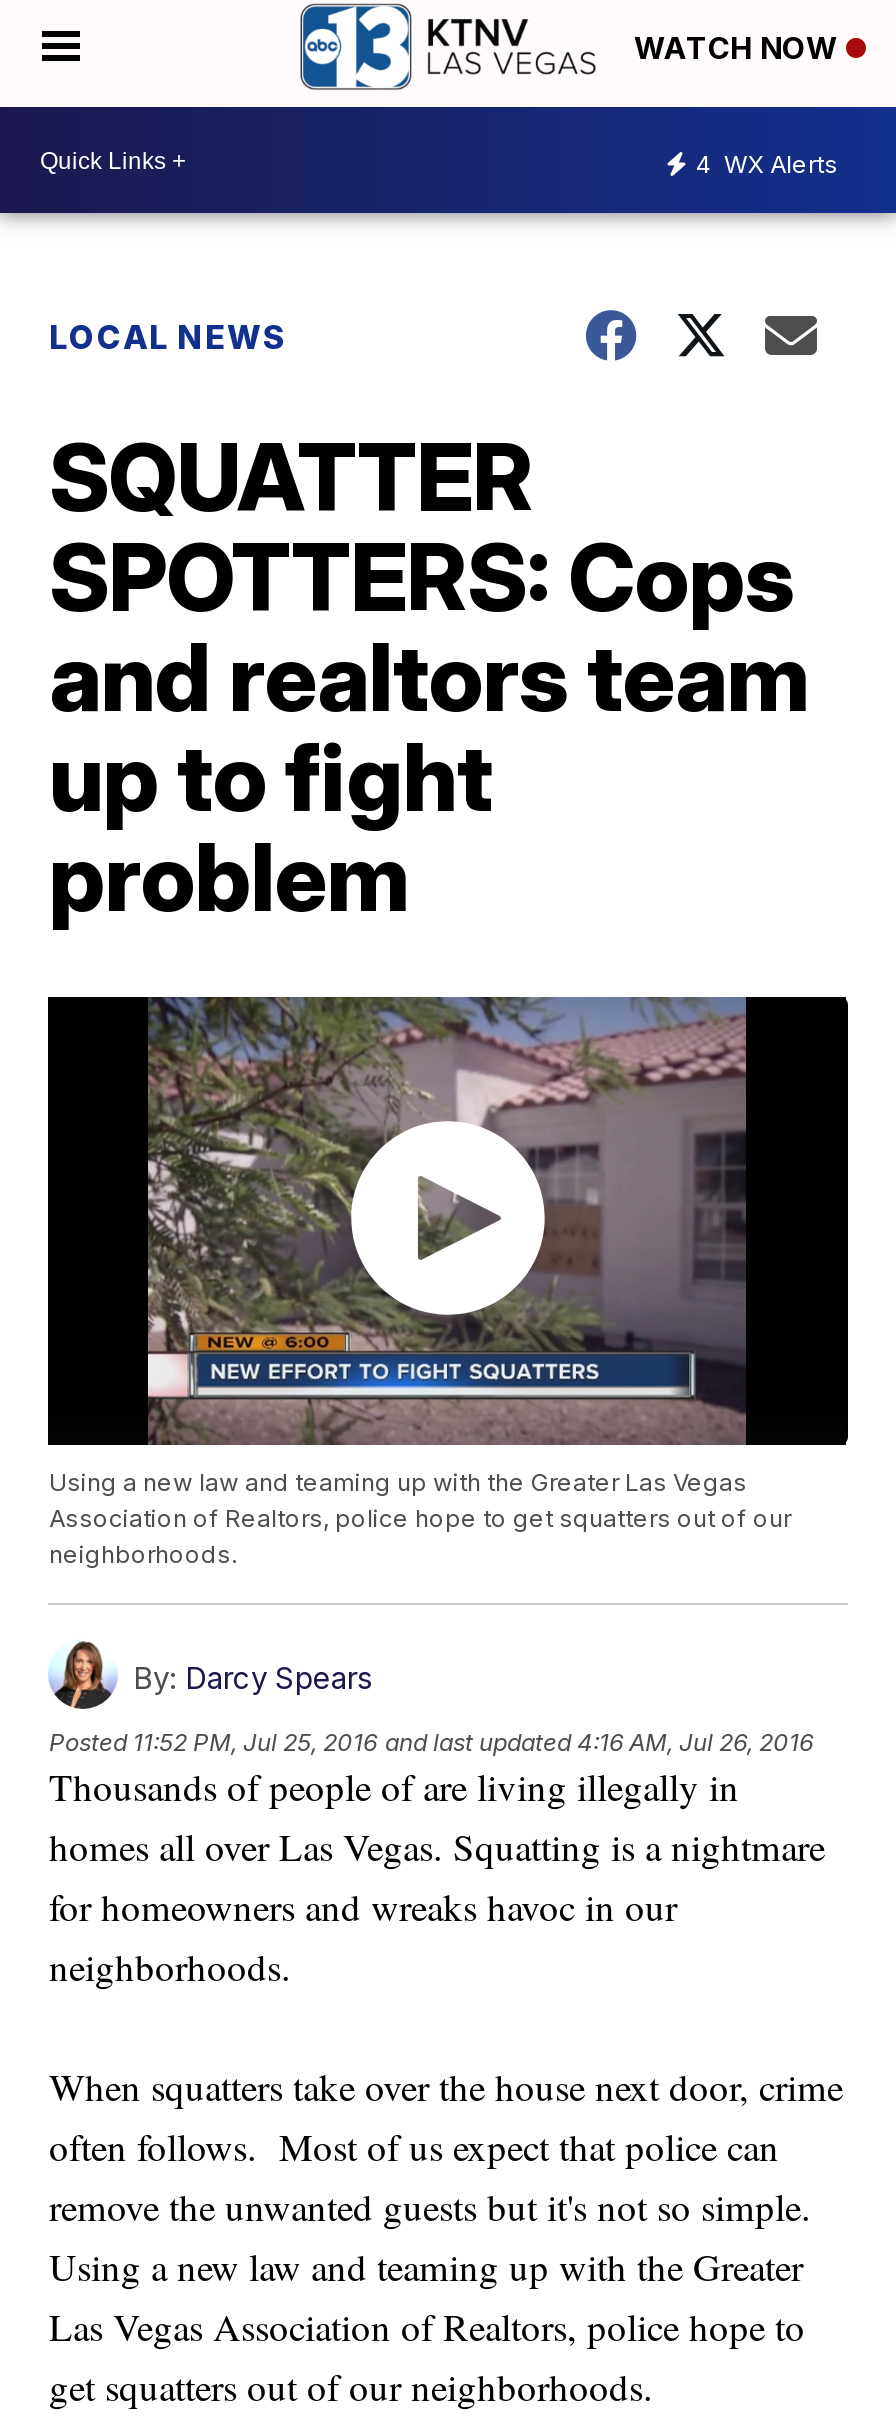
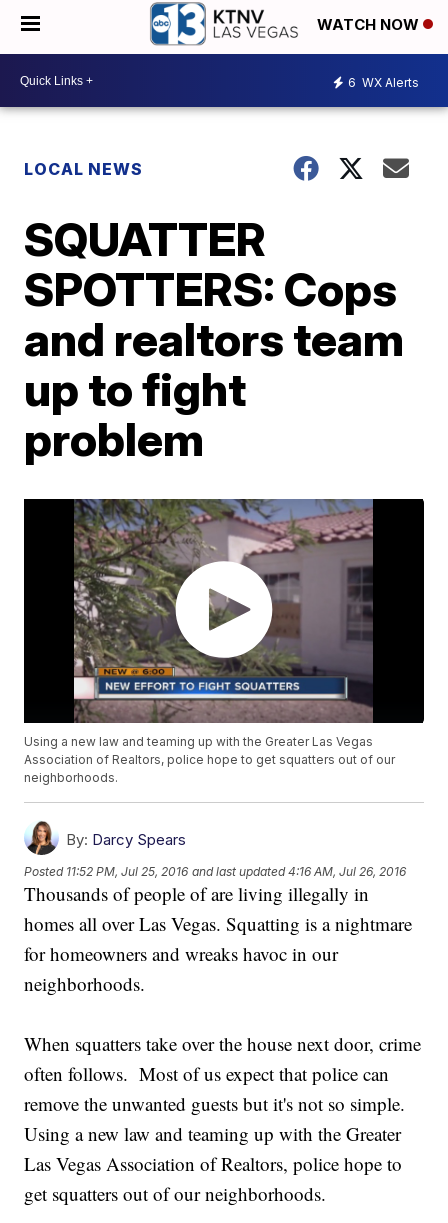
- 4 WX Alerts
+ 6 WX Alerts
